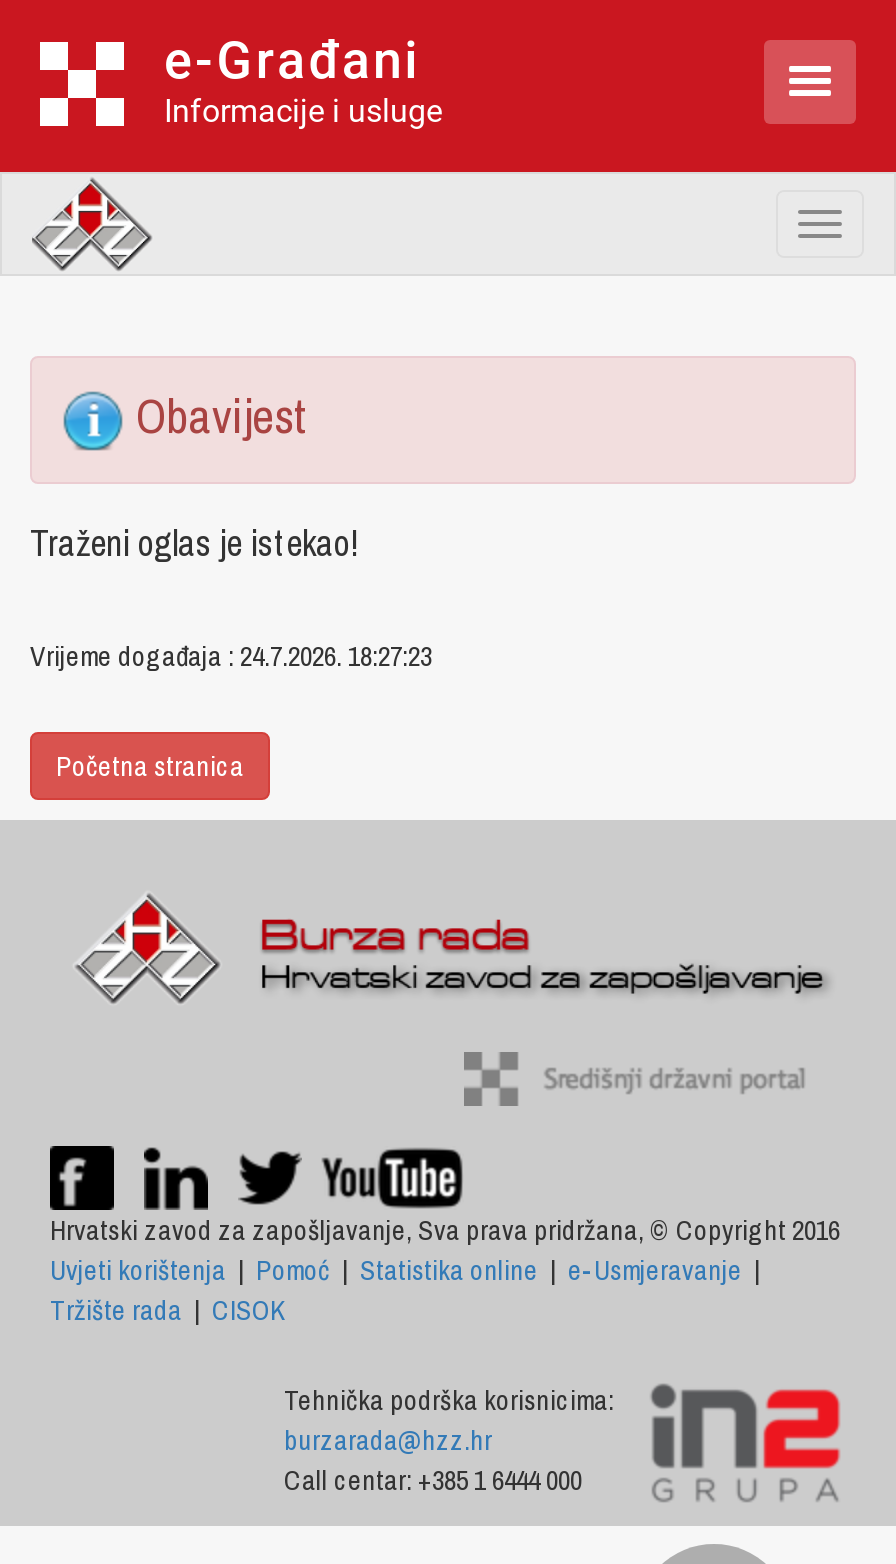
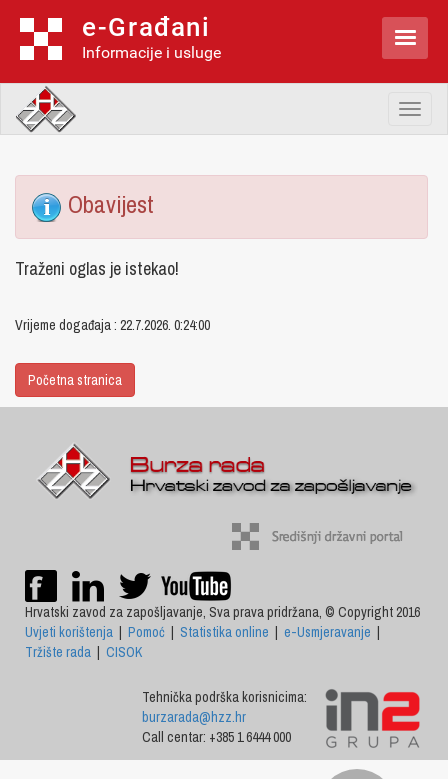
- Vrijeme događaja : 24.7.2026. 18:27:23
+ Vrijeme događaja : 22.7.2026. 0:24:00
